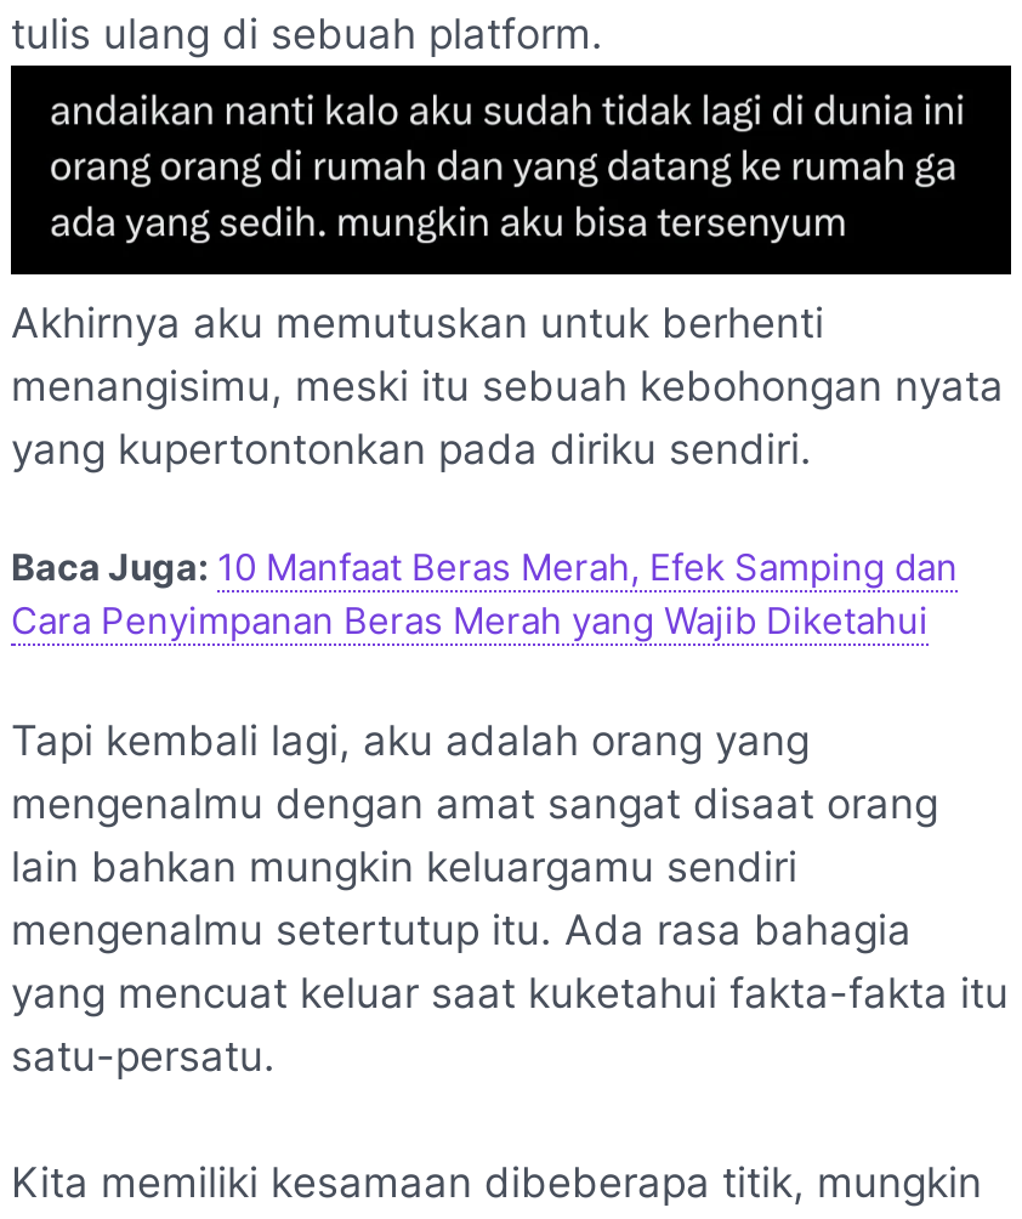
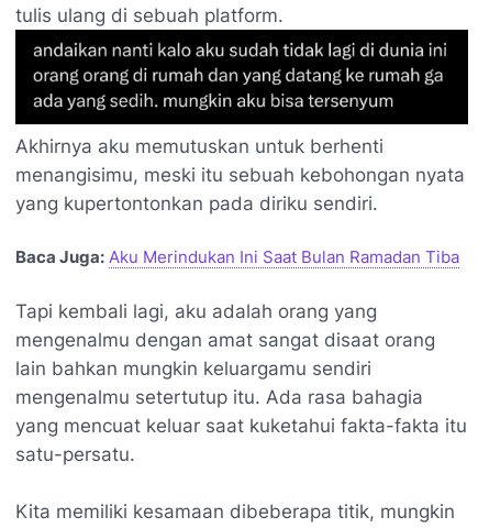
- Baca Juga: 10 Manfaat Beras Merah, Efek Samping dan
- Cara Penyimpanan Beras Merah yang Wajib Diketahui
+ Baca Juga: Aku Merindukan Ini Saat Bulan Ramadan Tiba
